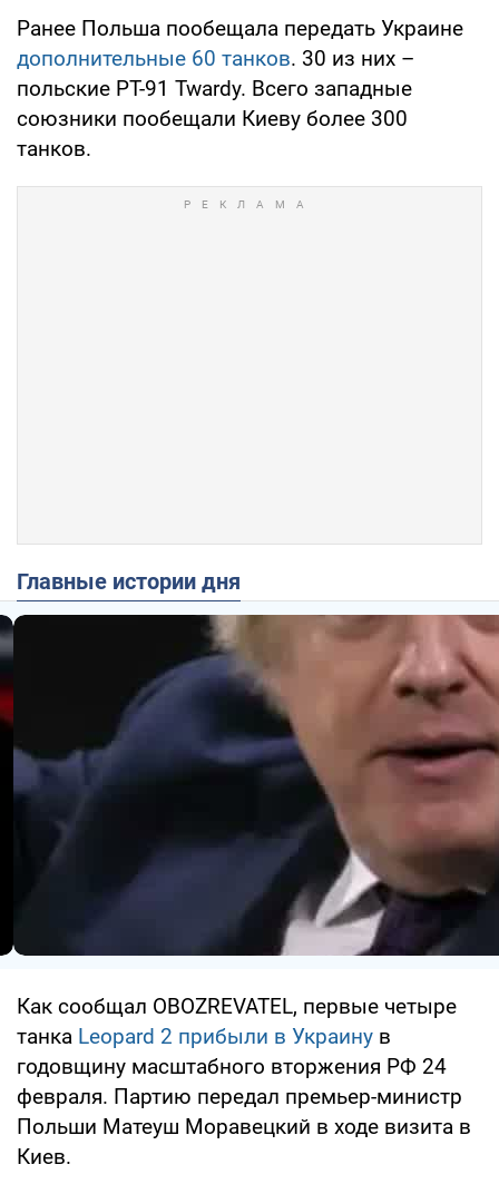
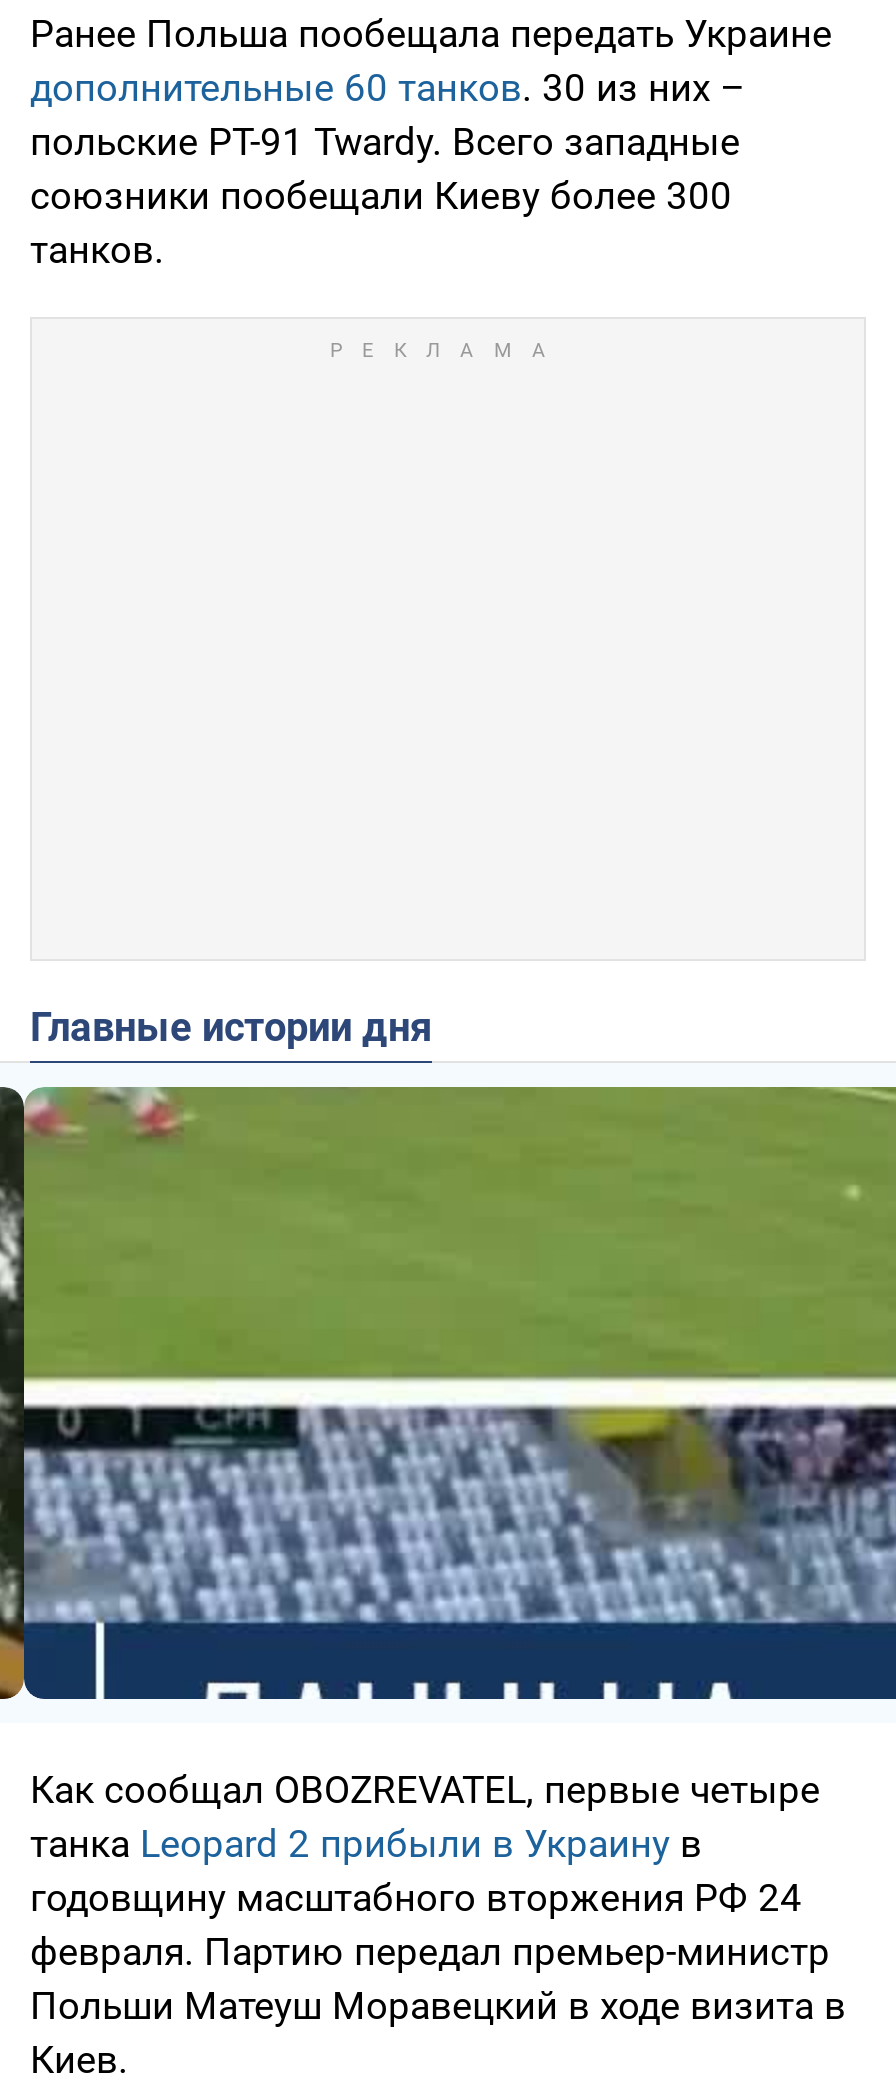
- [image]
+ [image]
